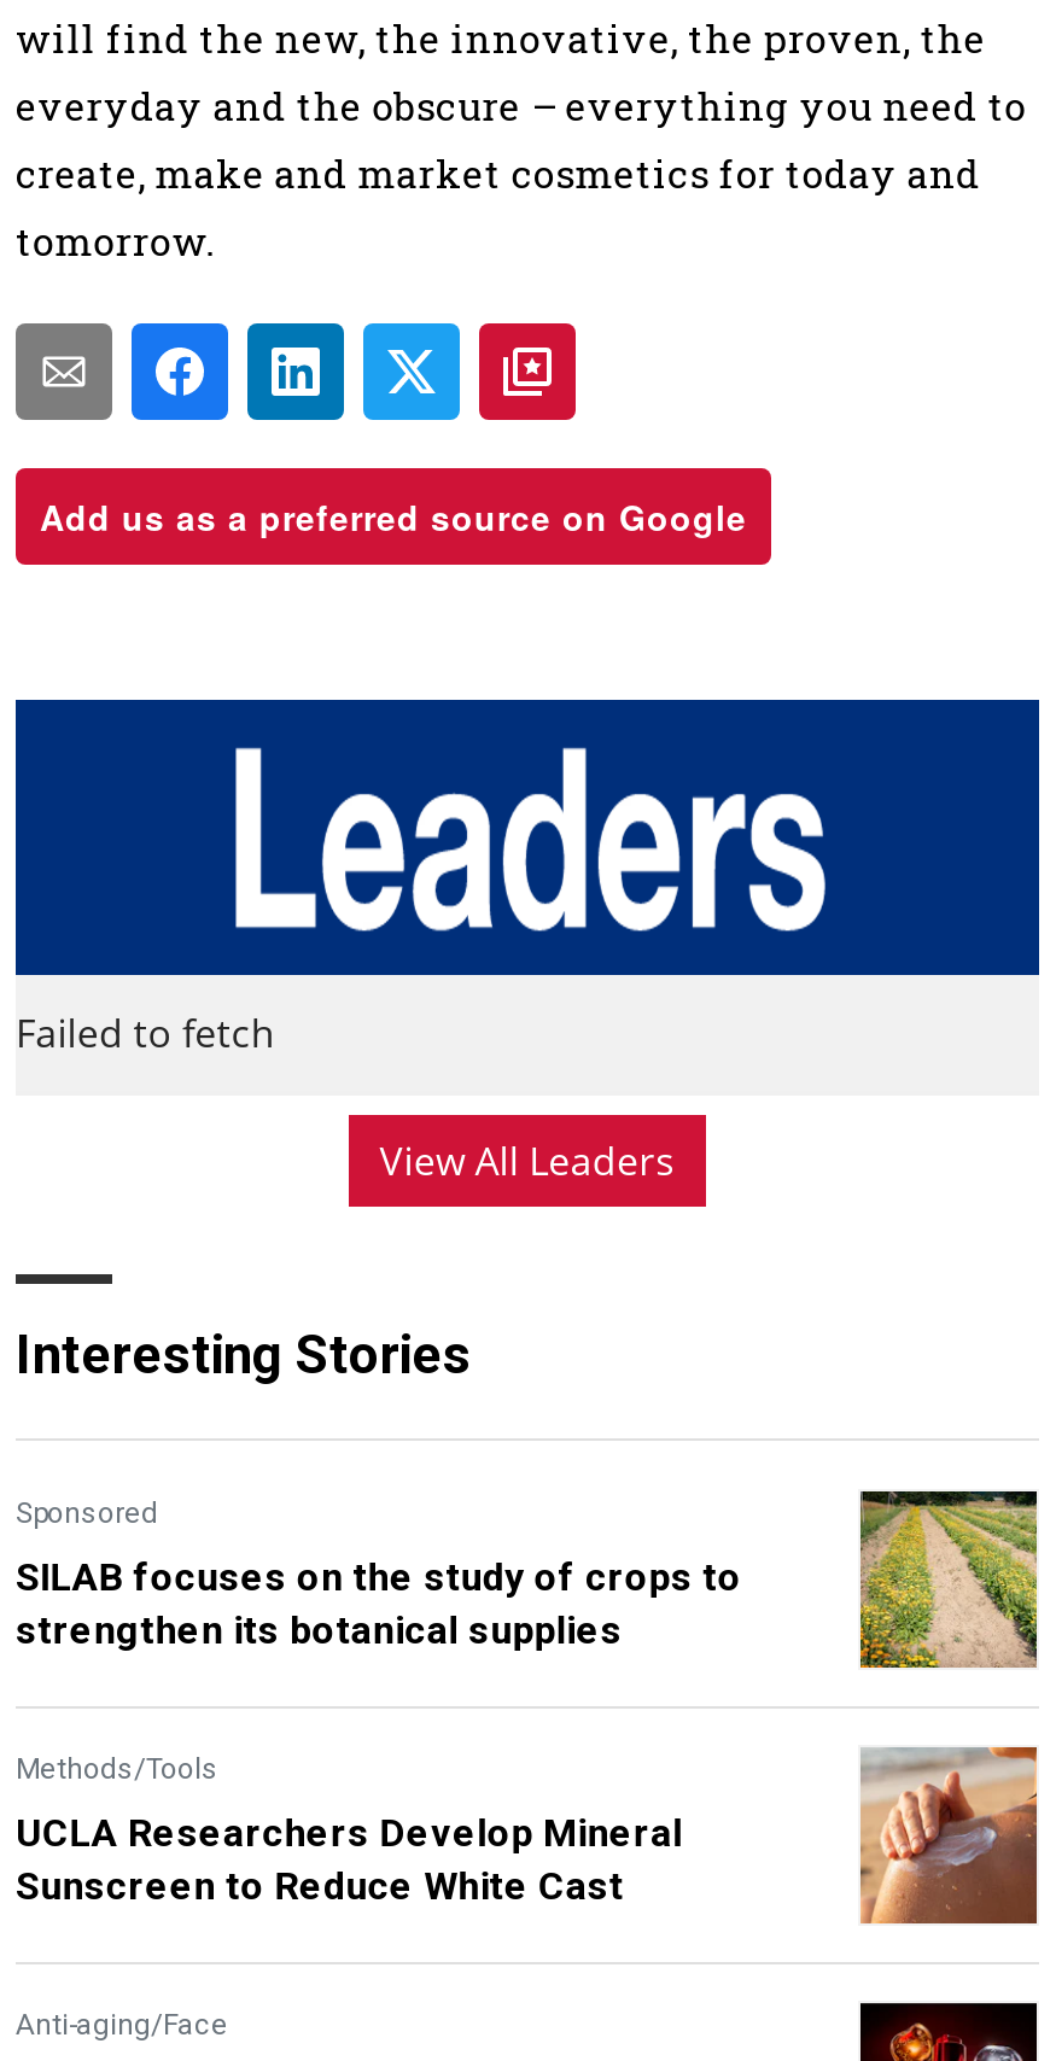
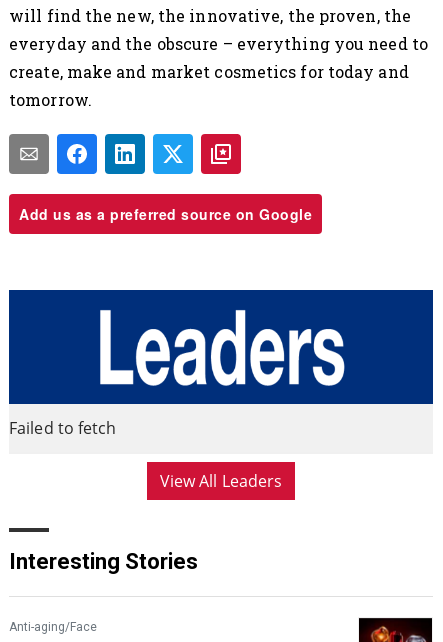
- Sponsored
- SILAB focuses on the study of crops to
- strengthen its botanical supplies
- Methods/Tools
- UCLA Researchers Develop Mineral
- Sunscreen to Reduce White Cast

- [image]

- [image]
